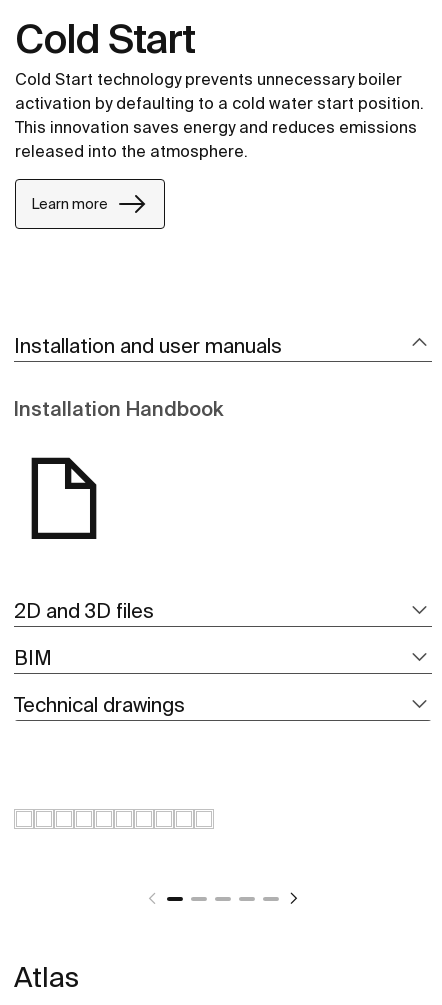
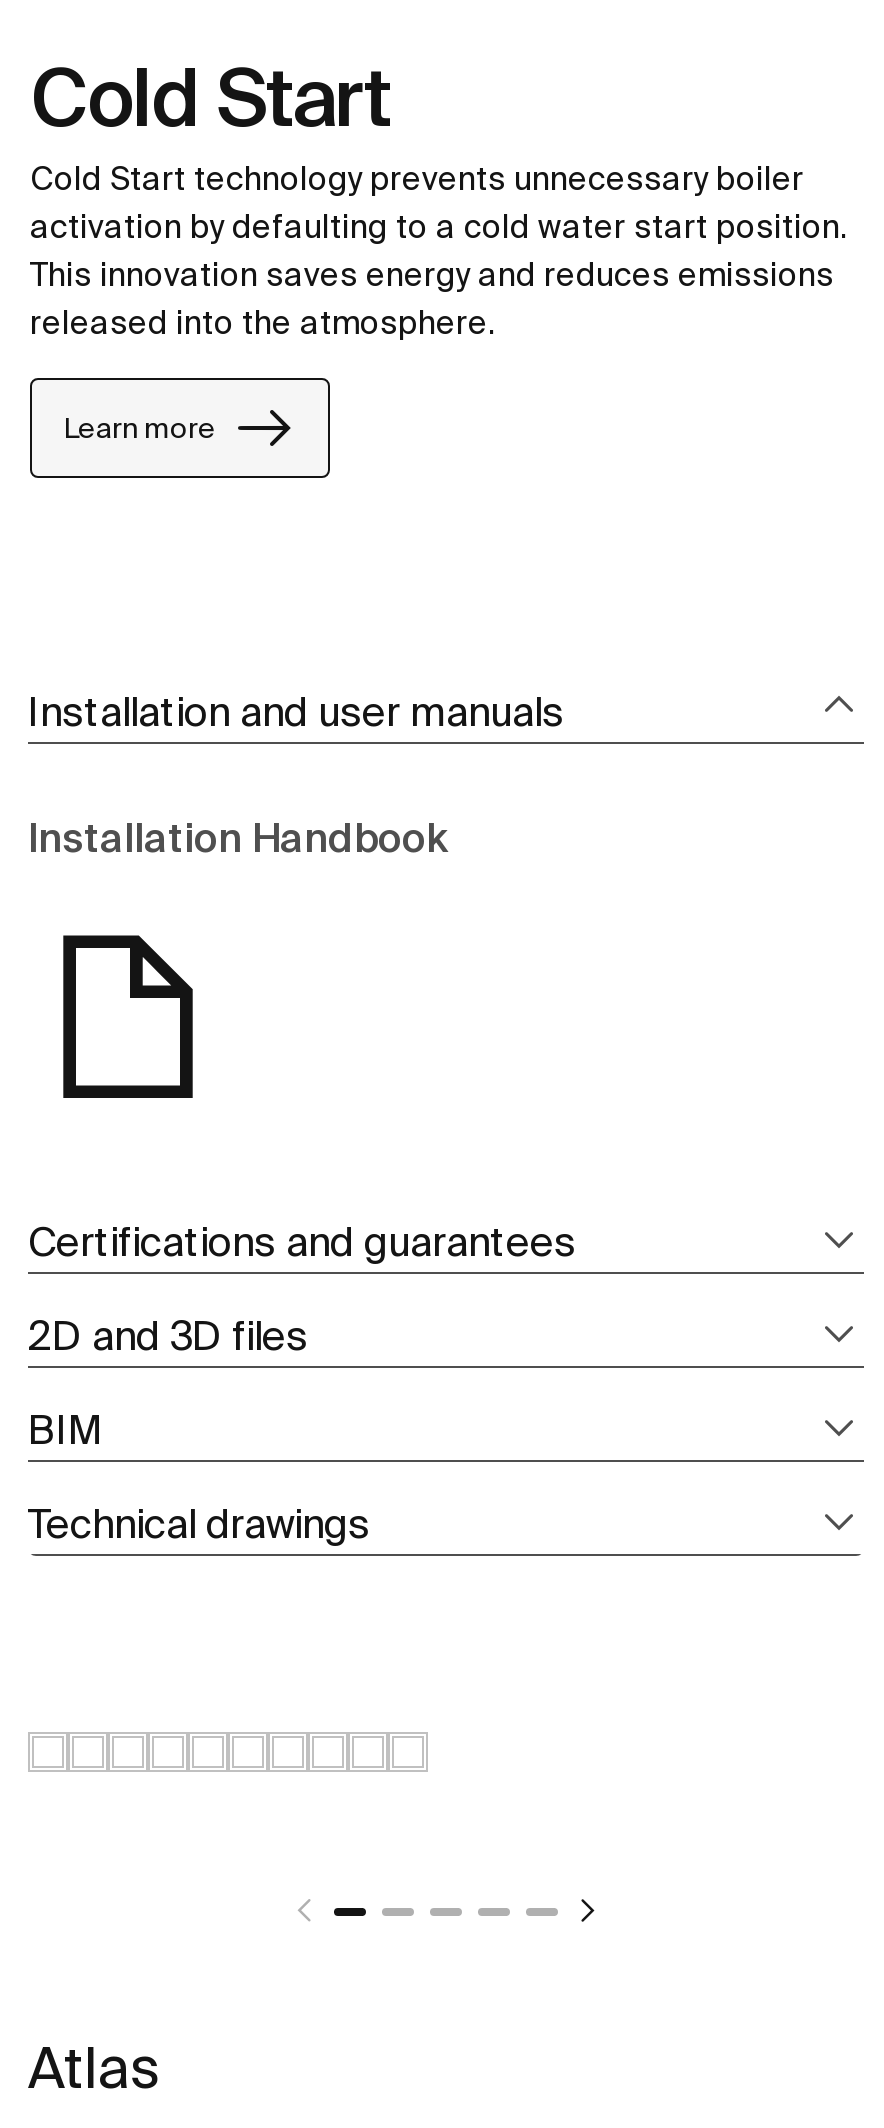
+ Certifications and guarantees
